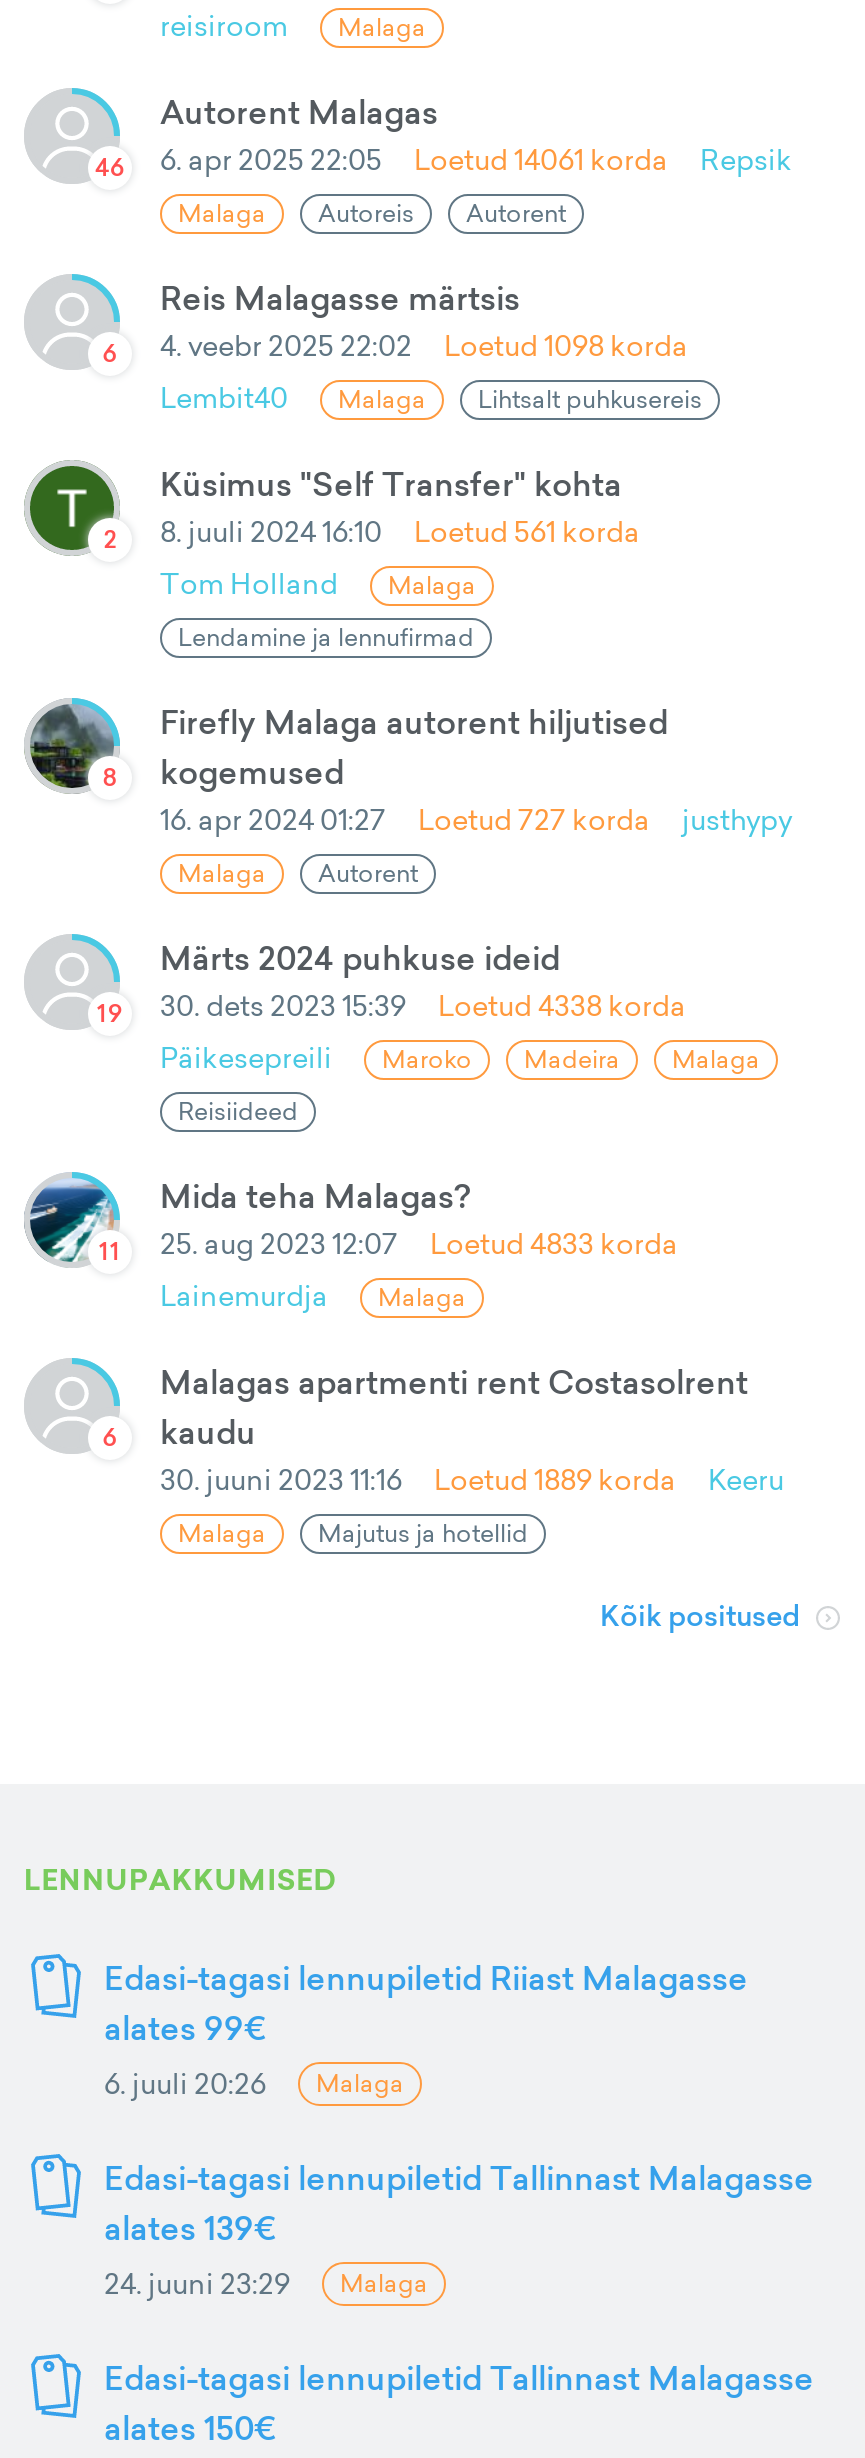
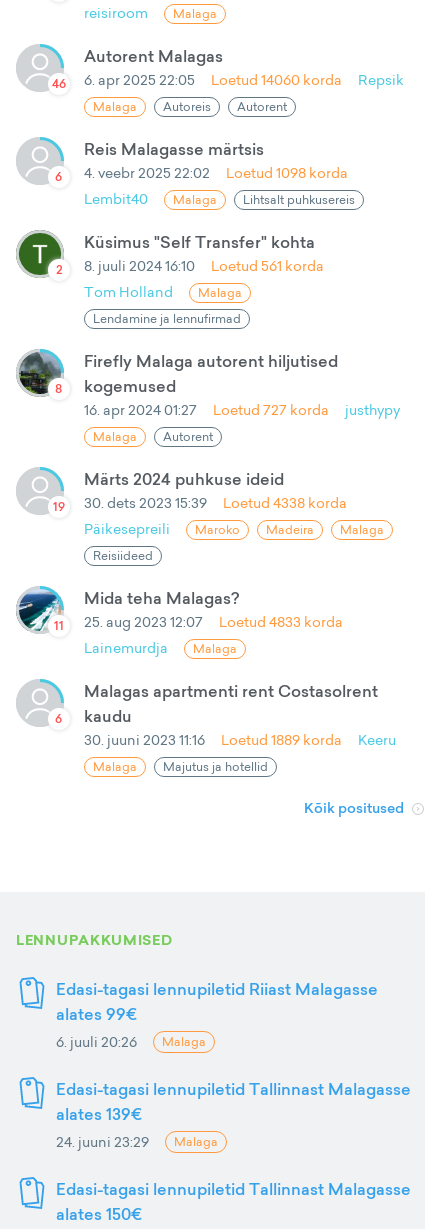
- 46 6. apr 2025 22:05 Loetud 14061 korda Repsik
+ 46 6. apr 2025 22:05 Loetud 14060 korda Repsik
